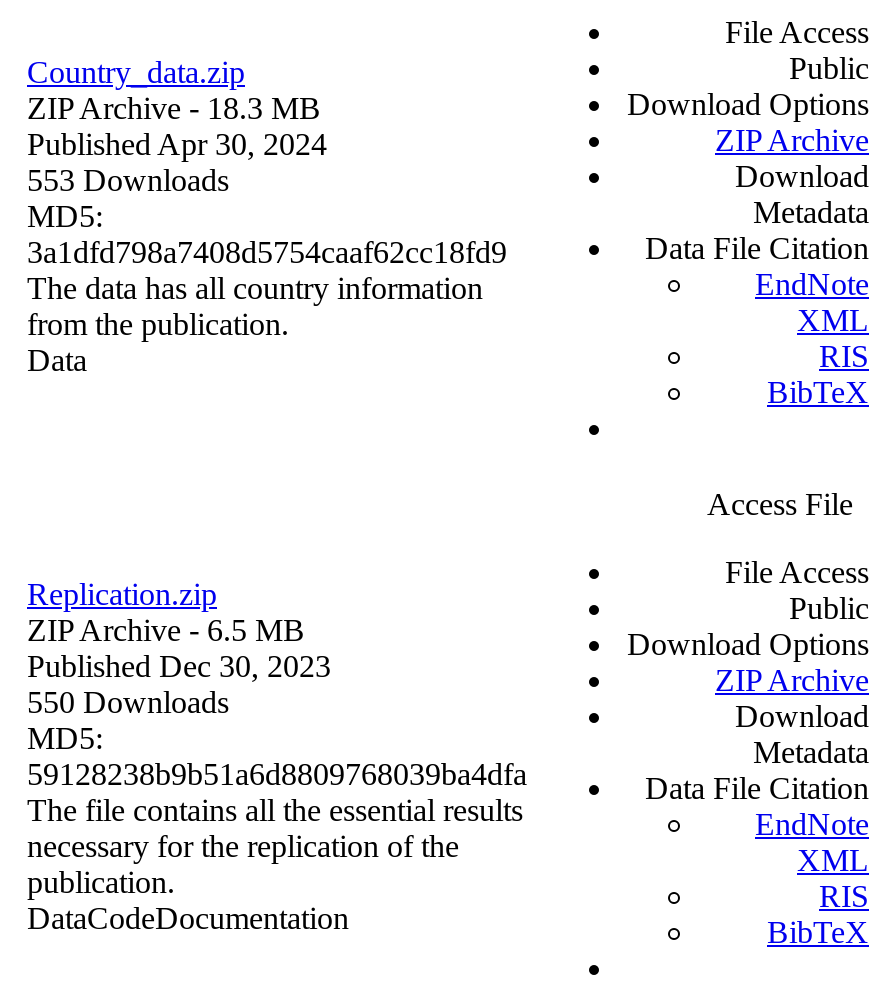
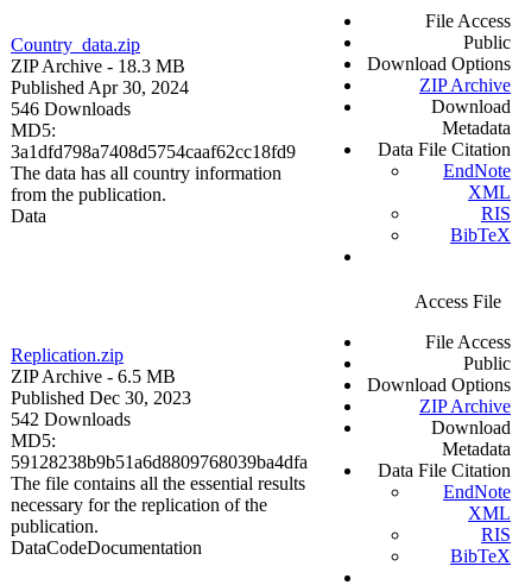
- 553 Downloads
+ 546 Downloads

- 550 Downloads
+ 542 Downloads
